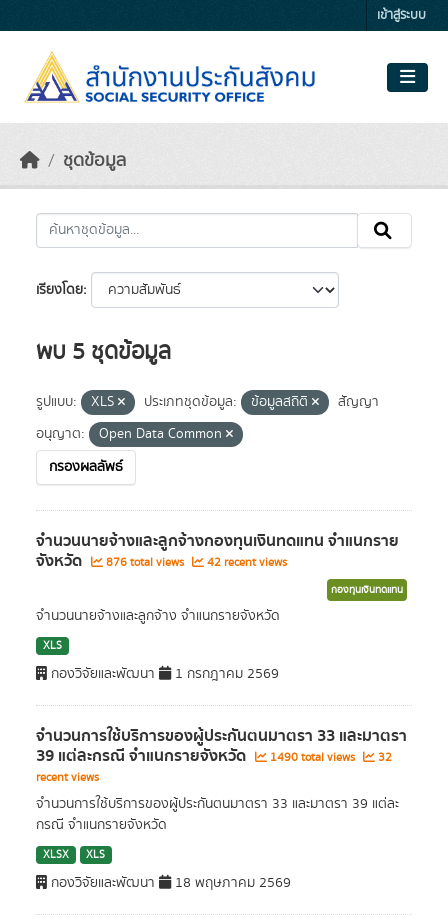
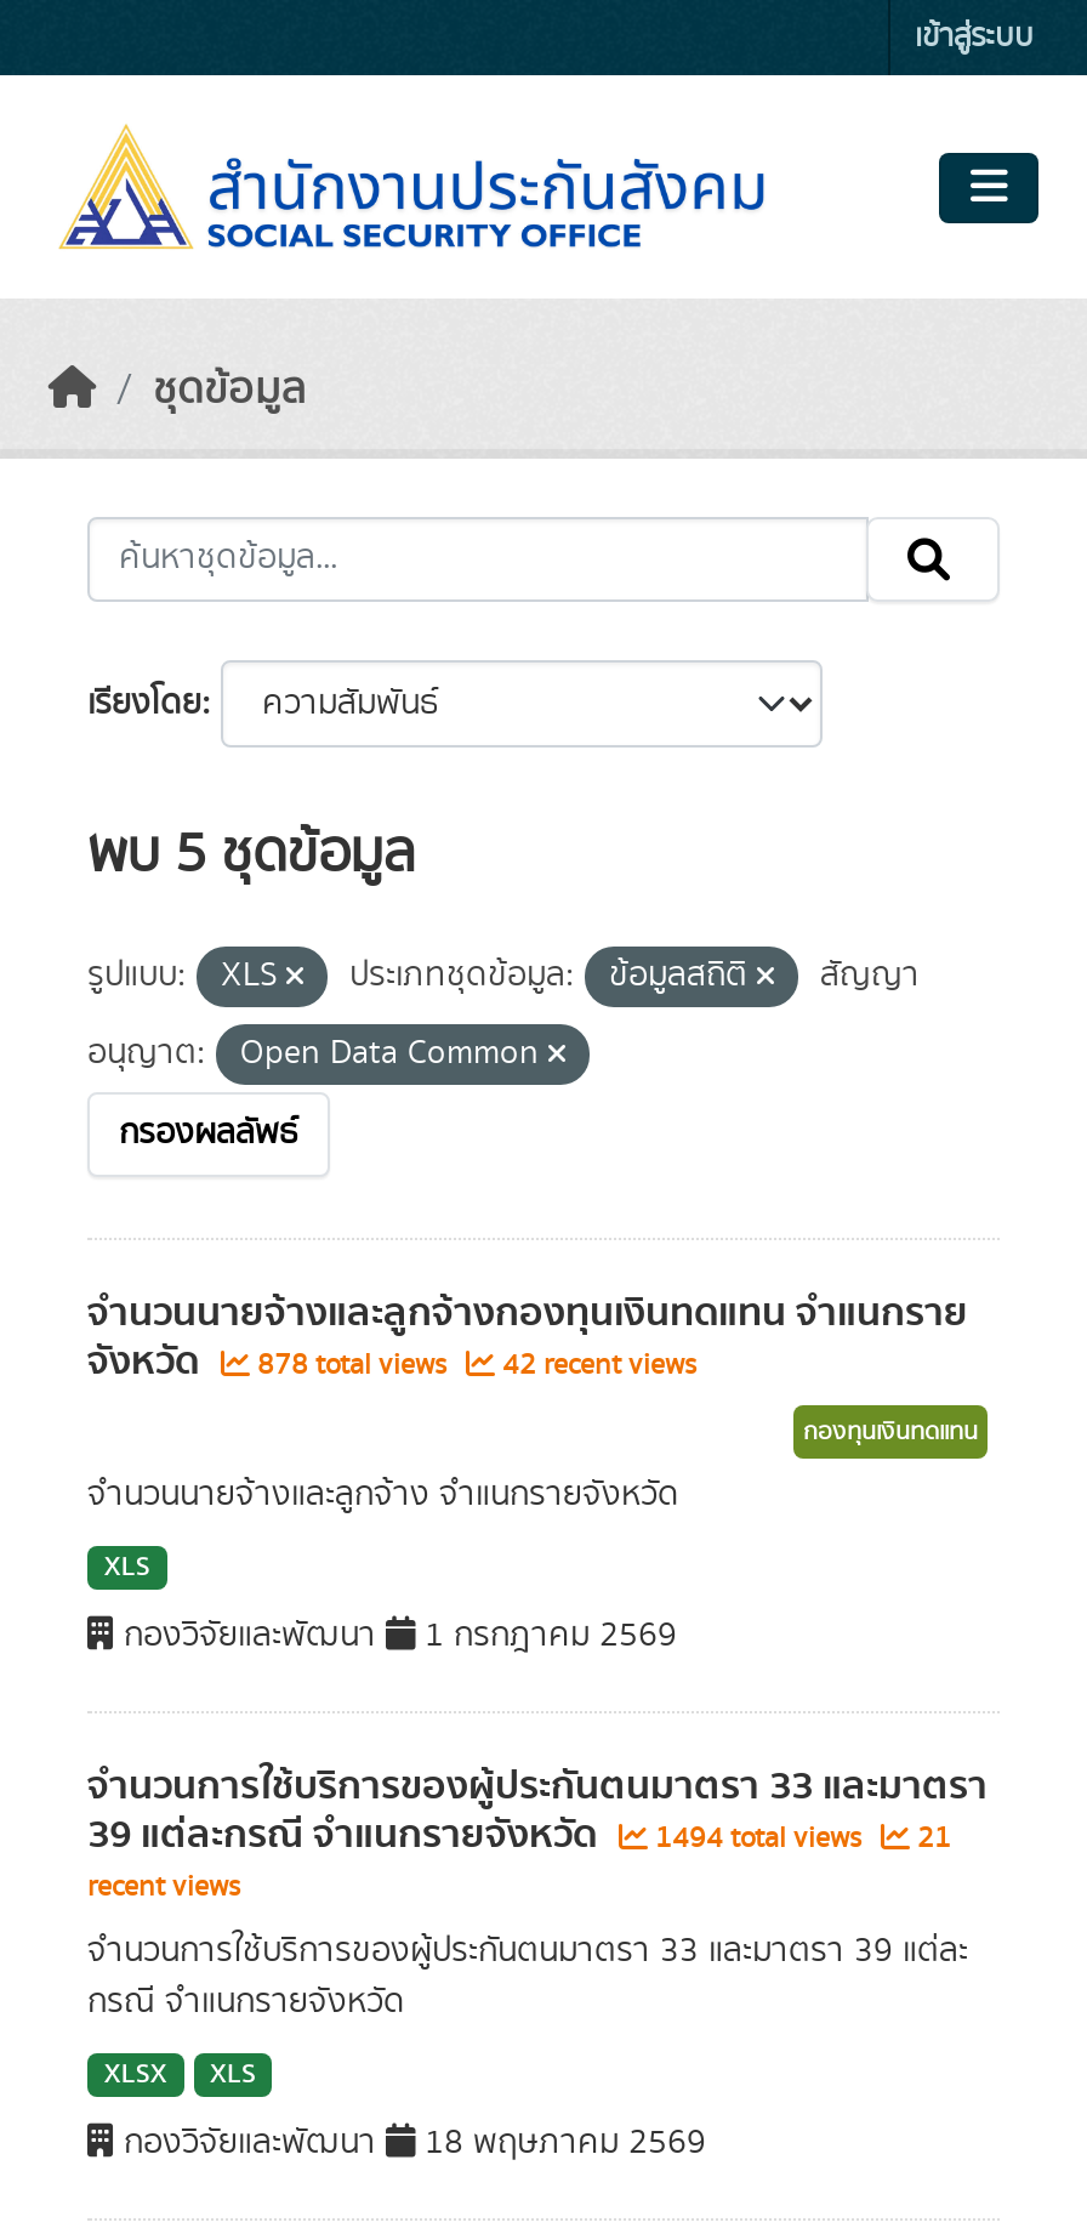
- จังหวัด 876 total views 42 recent views
+ จังหวัด 878 total views 42 recent views

- 1490 total views
+ 1494 total views

- 32
+ 21
